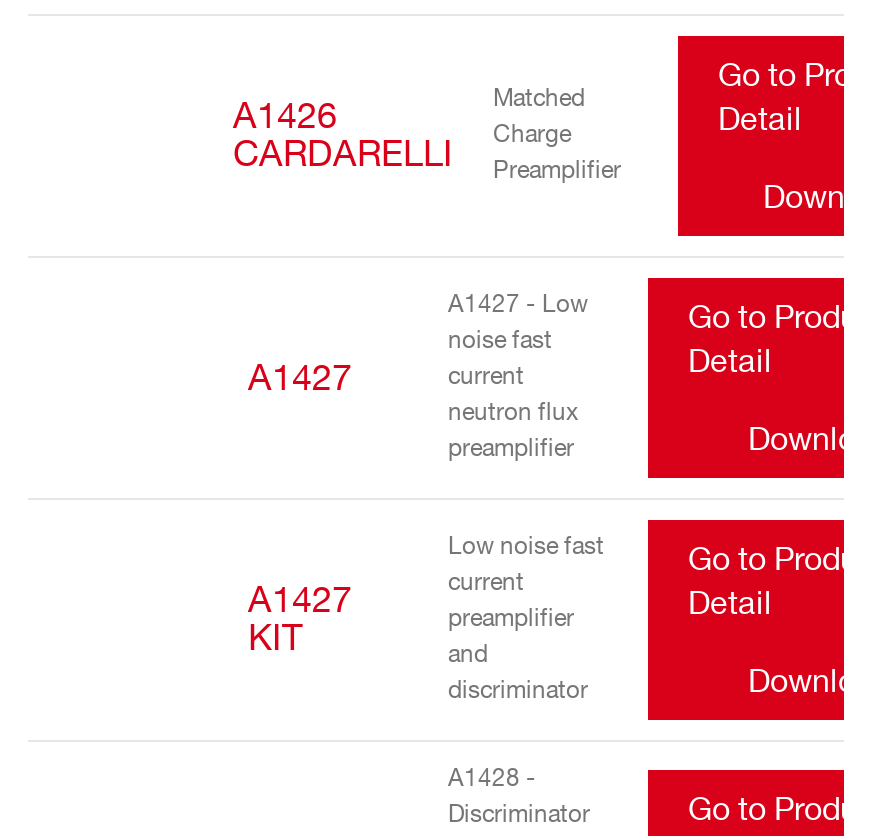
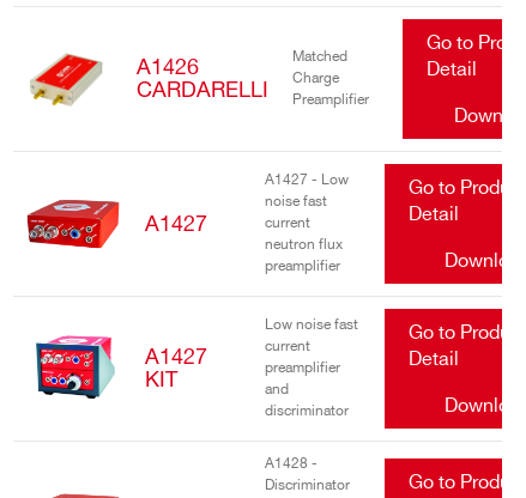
+ [image]

+ [image]

+ [image]
